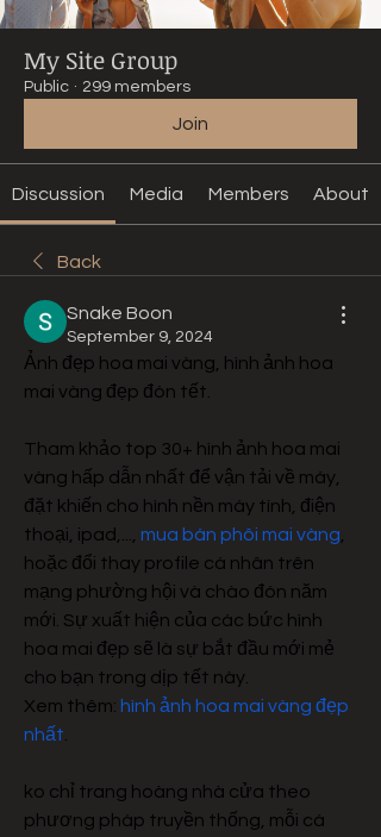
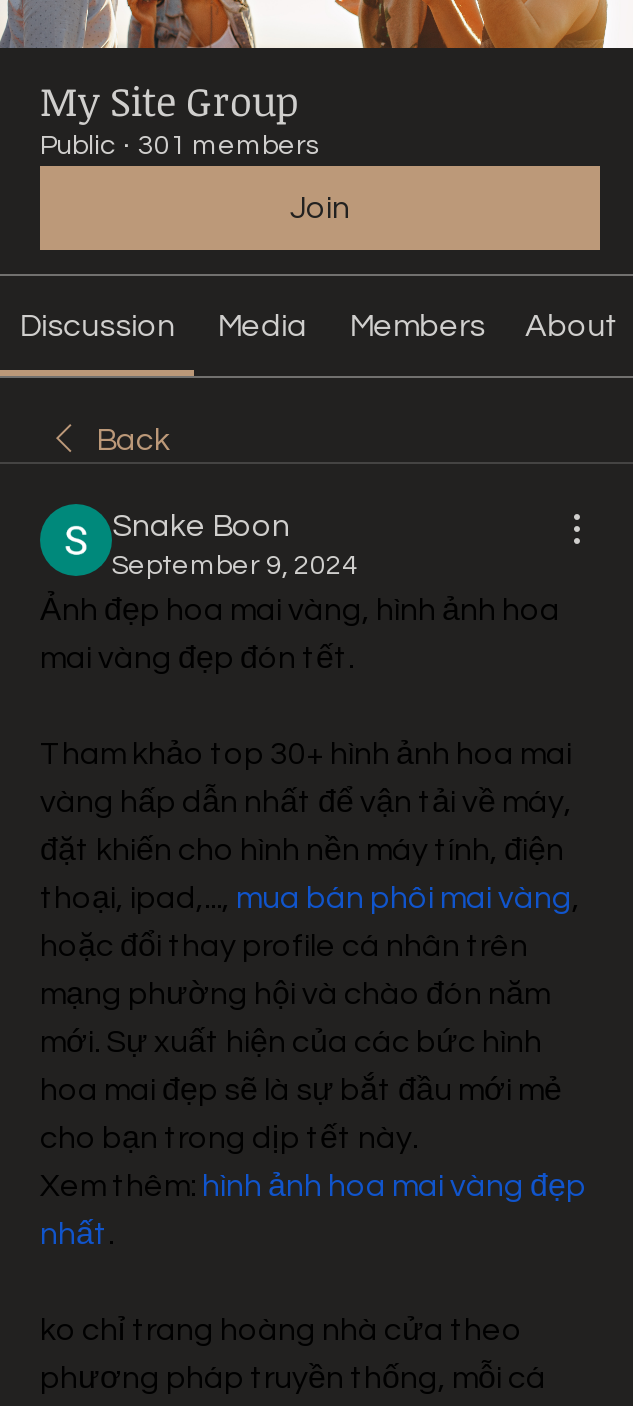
- Public · 299 members
+ Public · 301 members
